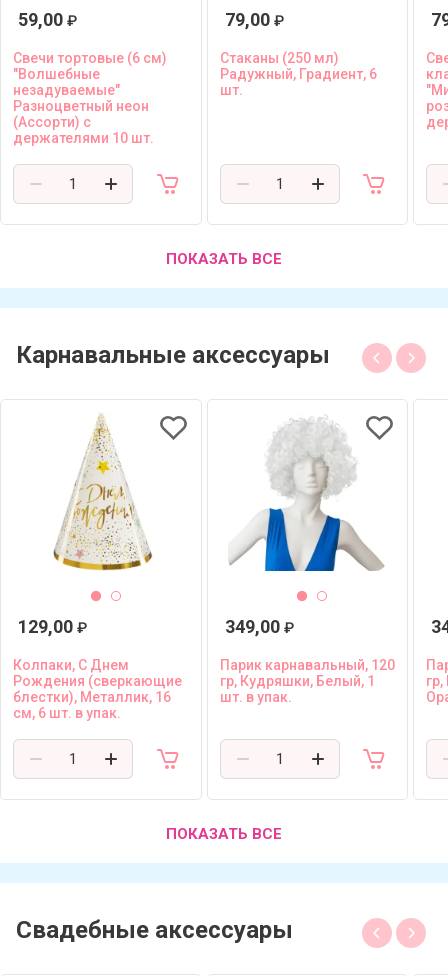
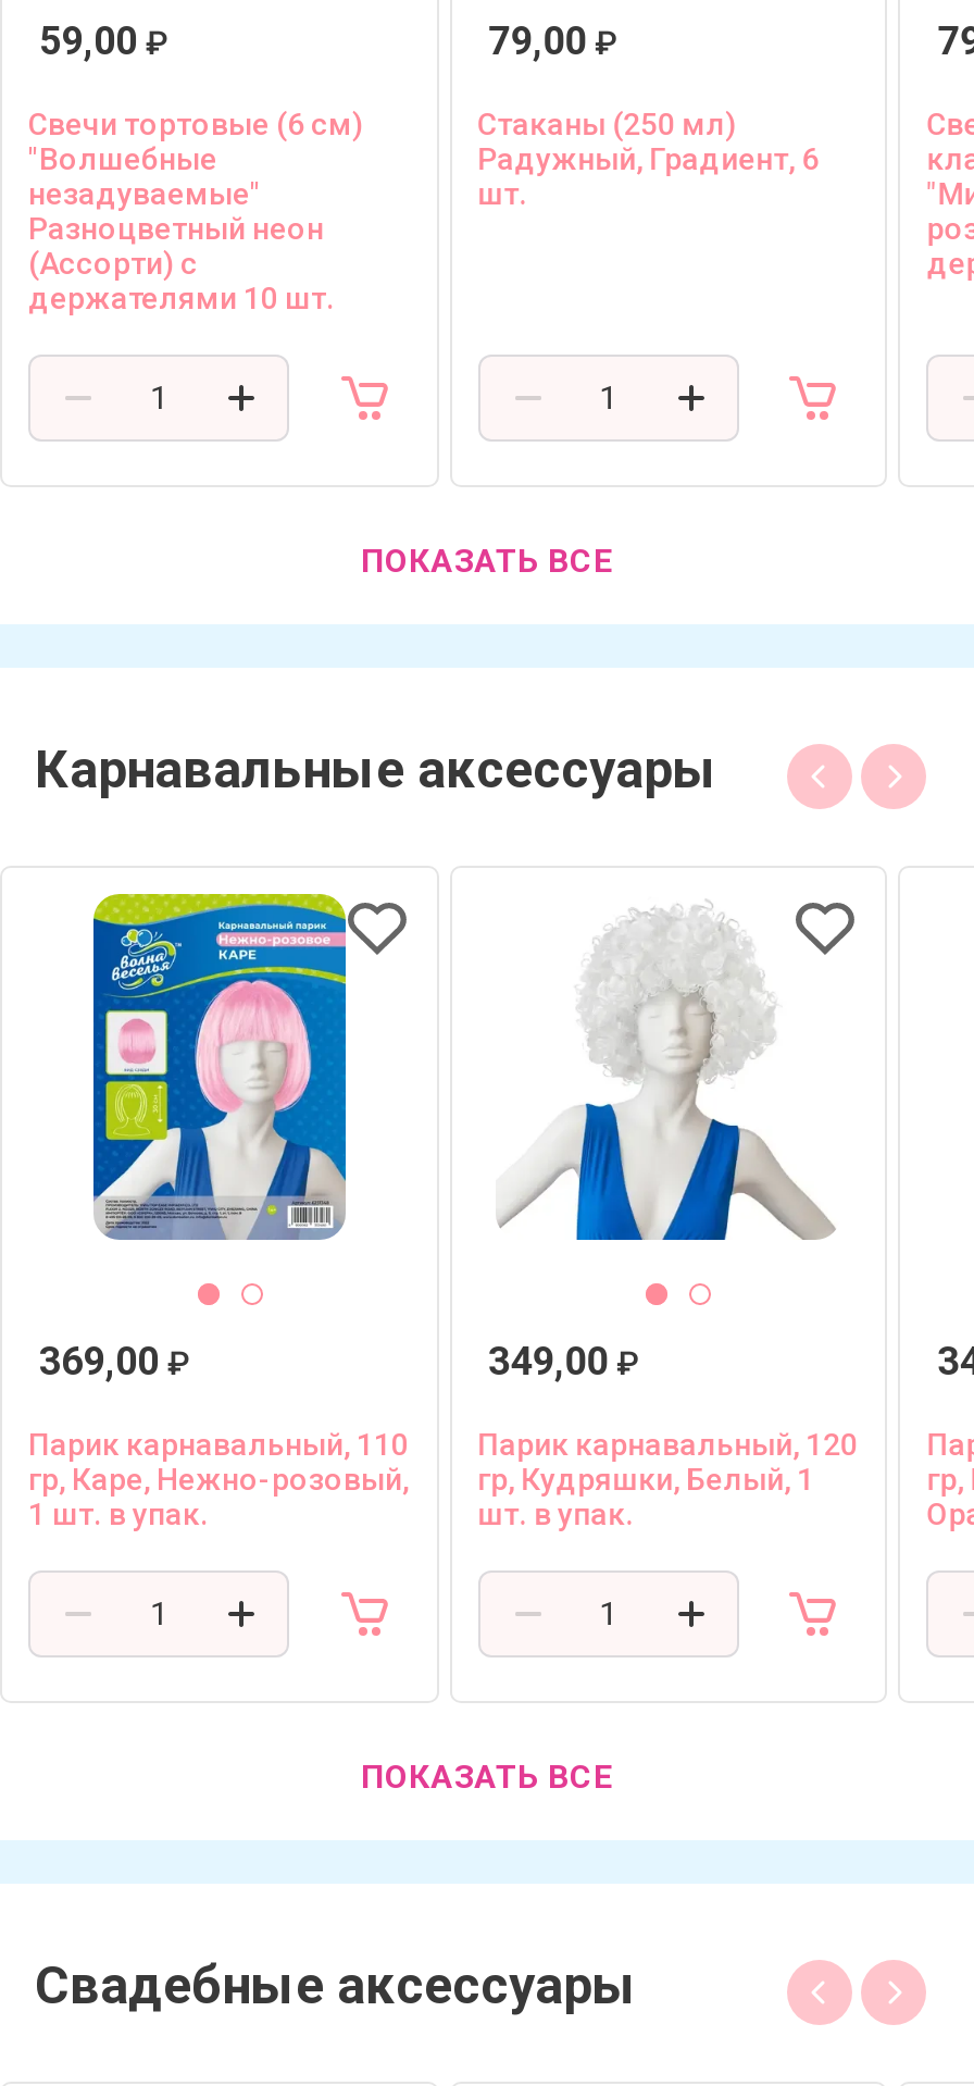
- [image]
+ [image]

- 129,00 ₽
+ 369,00 ₽

- Колпаки, С Днем
- Рождения (сверкающие
- блестки), Металлик, 16
- см, 6 шт. в упак.
+ Парик карнавальный, 110
+ гр, Каре, Нежно-розовый,
+ 1 шт. в упак.
